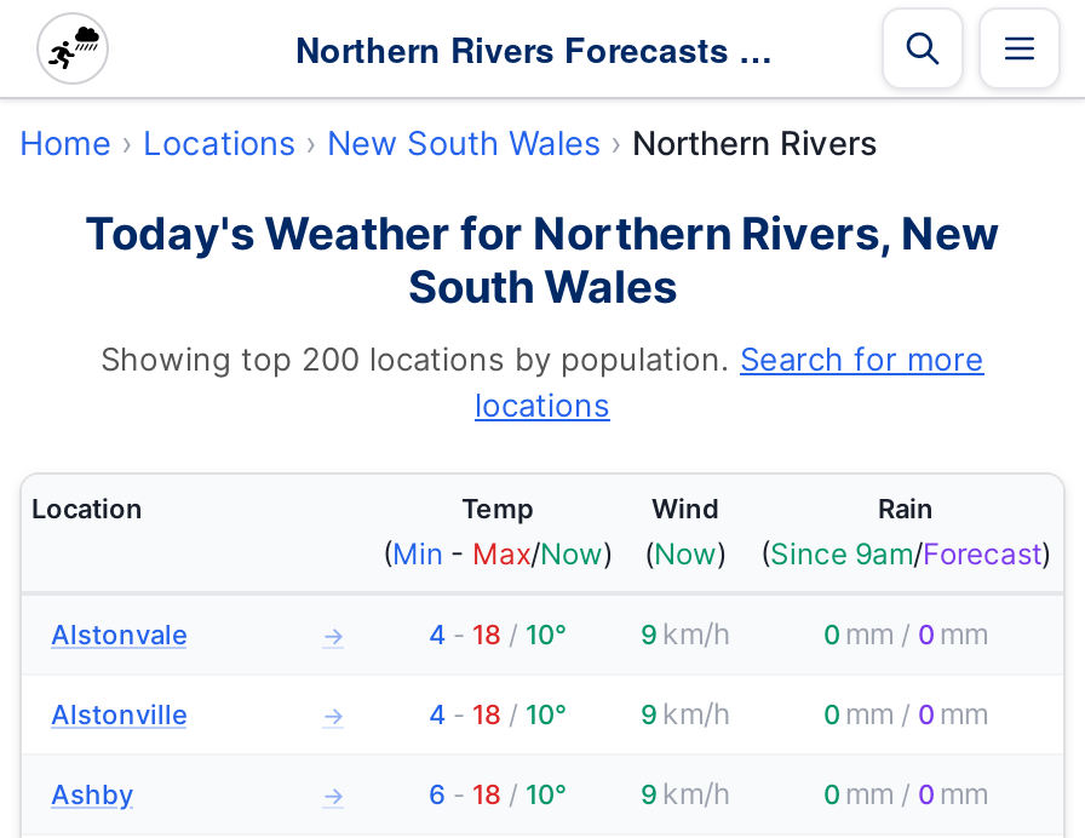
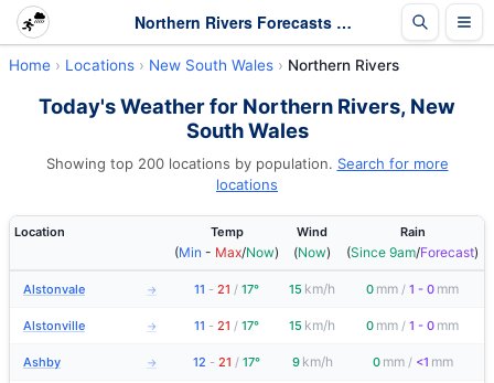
- 4 - 18 / 10°
- 9 km/h
- 0 mm / 0 mm
+ 11 - 21 / 17°
+ 15 km/h
+ 0 mm / 1 - 0 mm

- 4 - 18 / 10°
- 9 km/h
- 0 mm / 0 mm
+ 11 - 21 / 17°
+ 15 km/h
+ 0 mm / 1 - 0 mm

- 6 - 18 / 10°
+ 12 - 21 / 17°

- 0 mm / 0 mm
+ 0 mm / <1 mm
